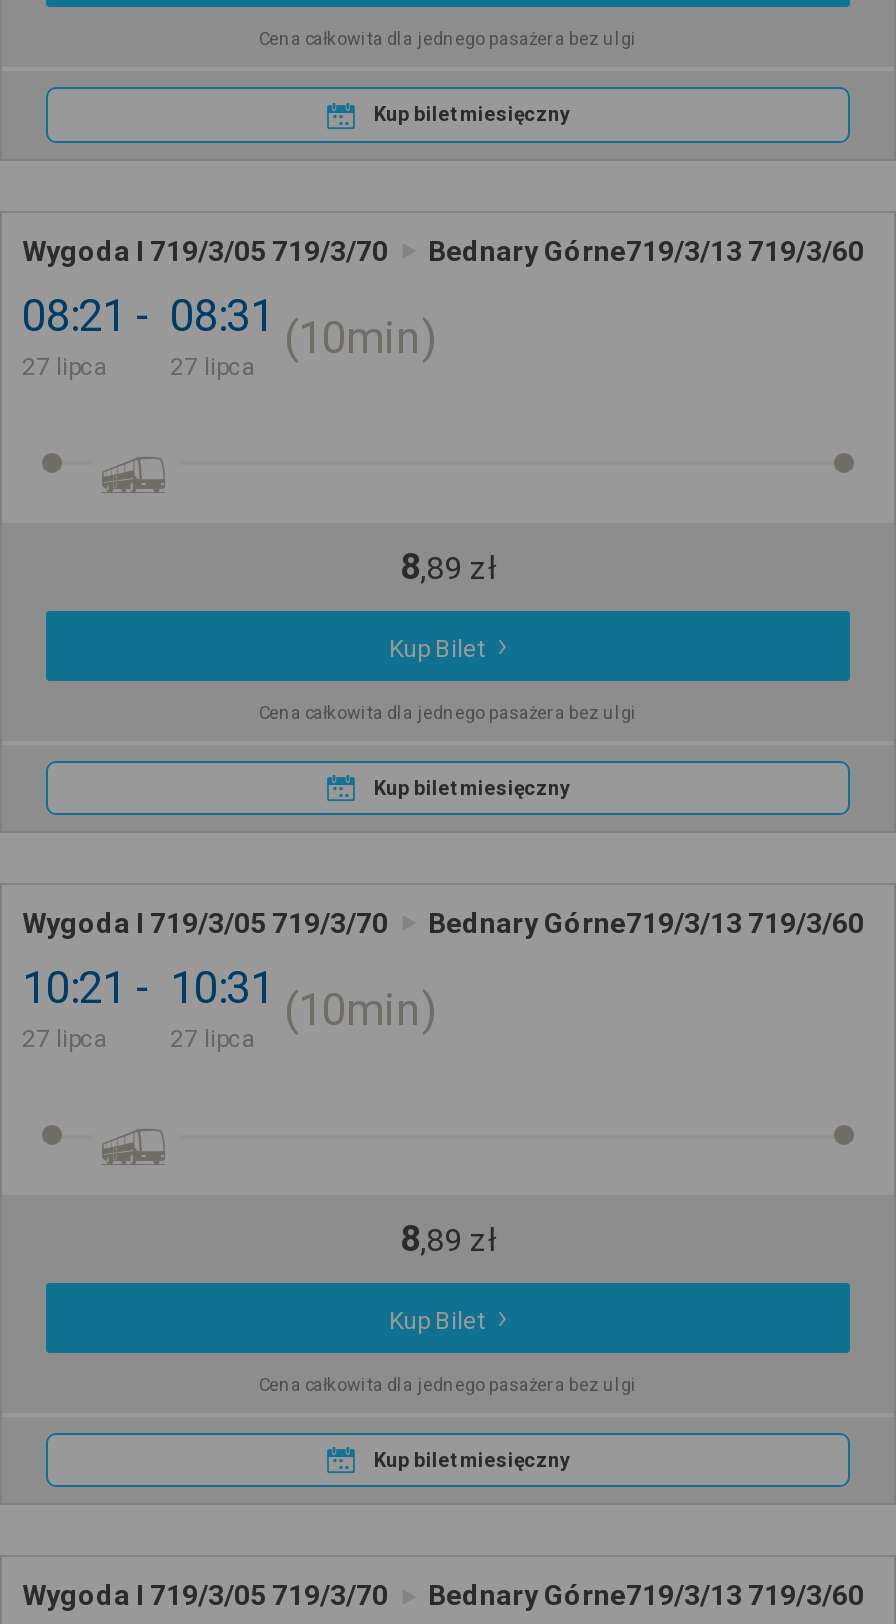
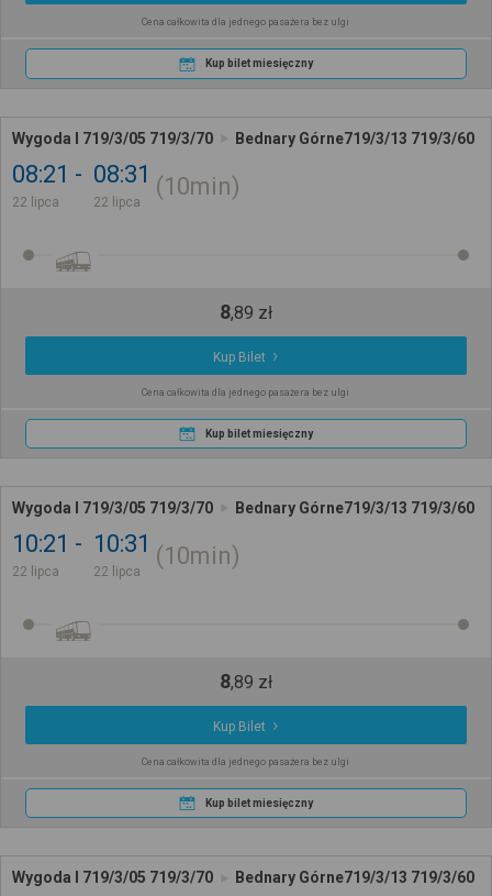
- 27 lipca
+ 22 lipca

- 27 lipca
+ 22 lipca

- 27 lipca
+ 22 lipca

- 27 lipca
+ 22 lipca
